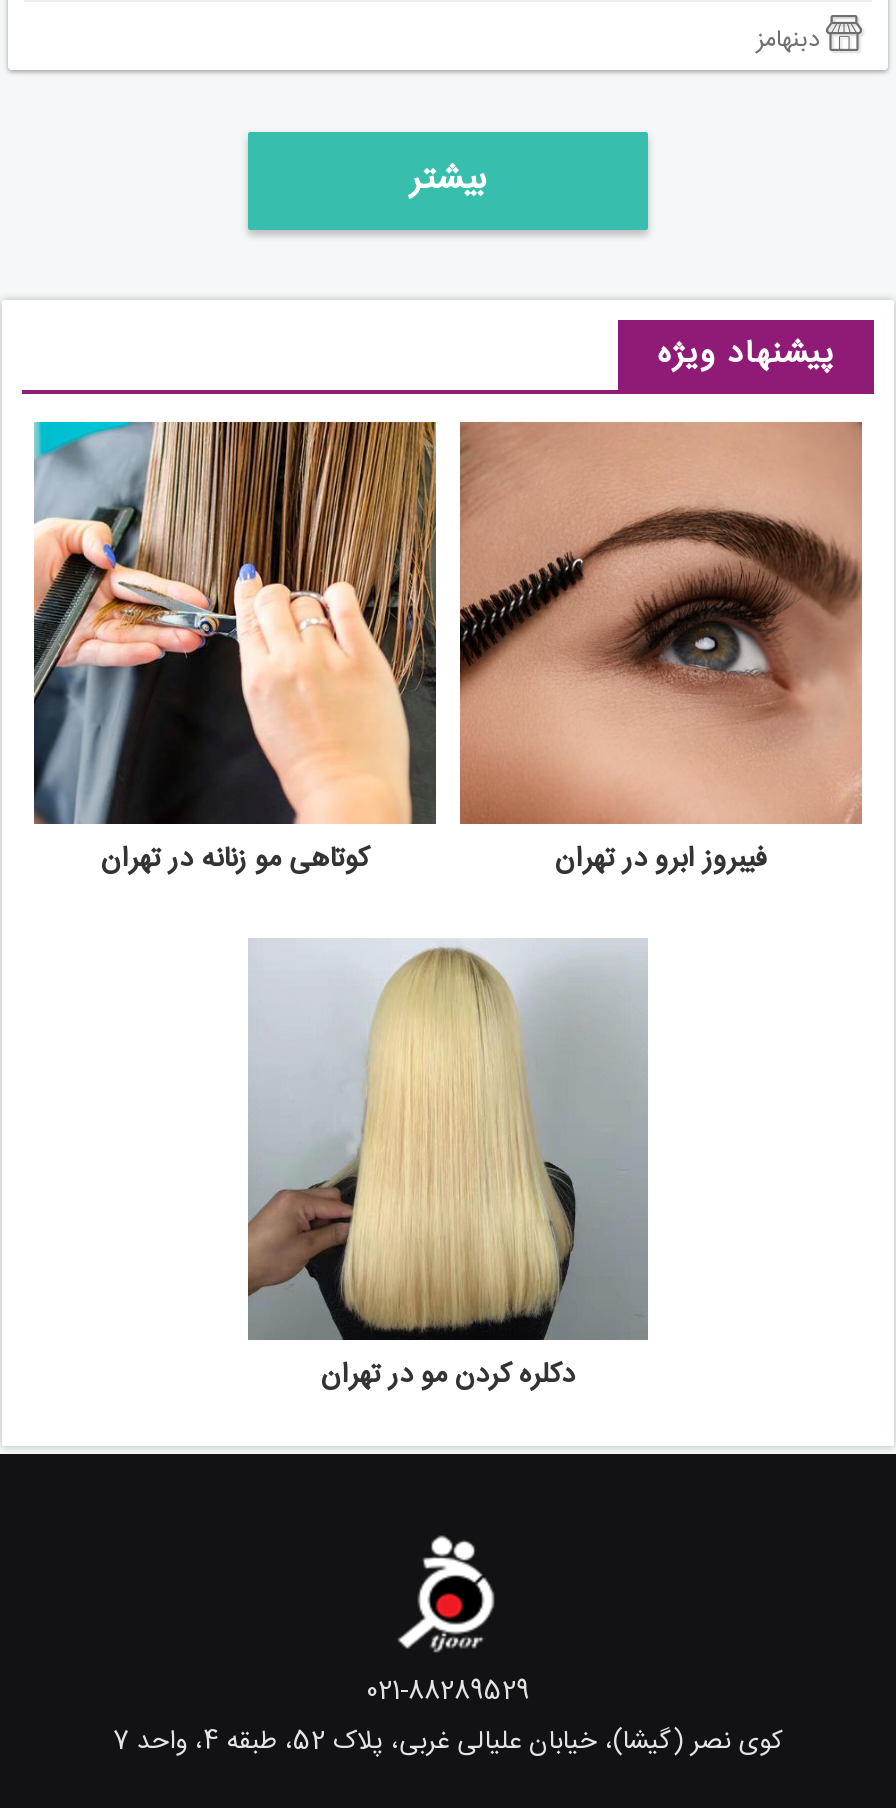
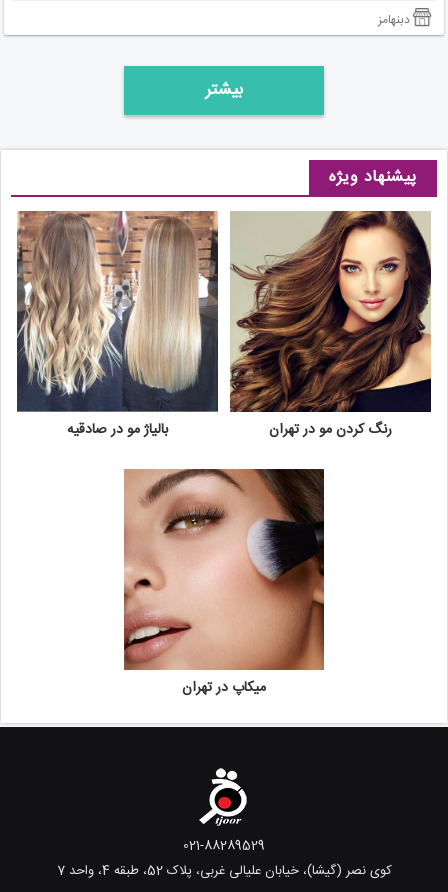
- [image]
- فیبروز ابرو در تهران
- کوتاهی مو زنانه در تهران
+ [image]
+ رنگ کردن مو در تهران
+ بالیاژ مو در صادقیه

- [image]
+ [image]

- [image]
- دکلره کردن مو در تهران
+ [image]
+ میکاپ در تهران
